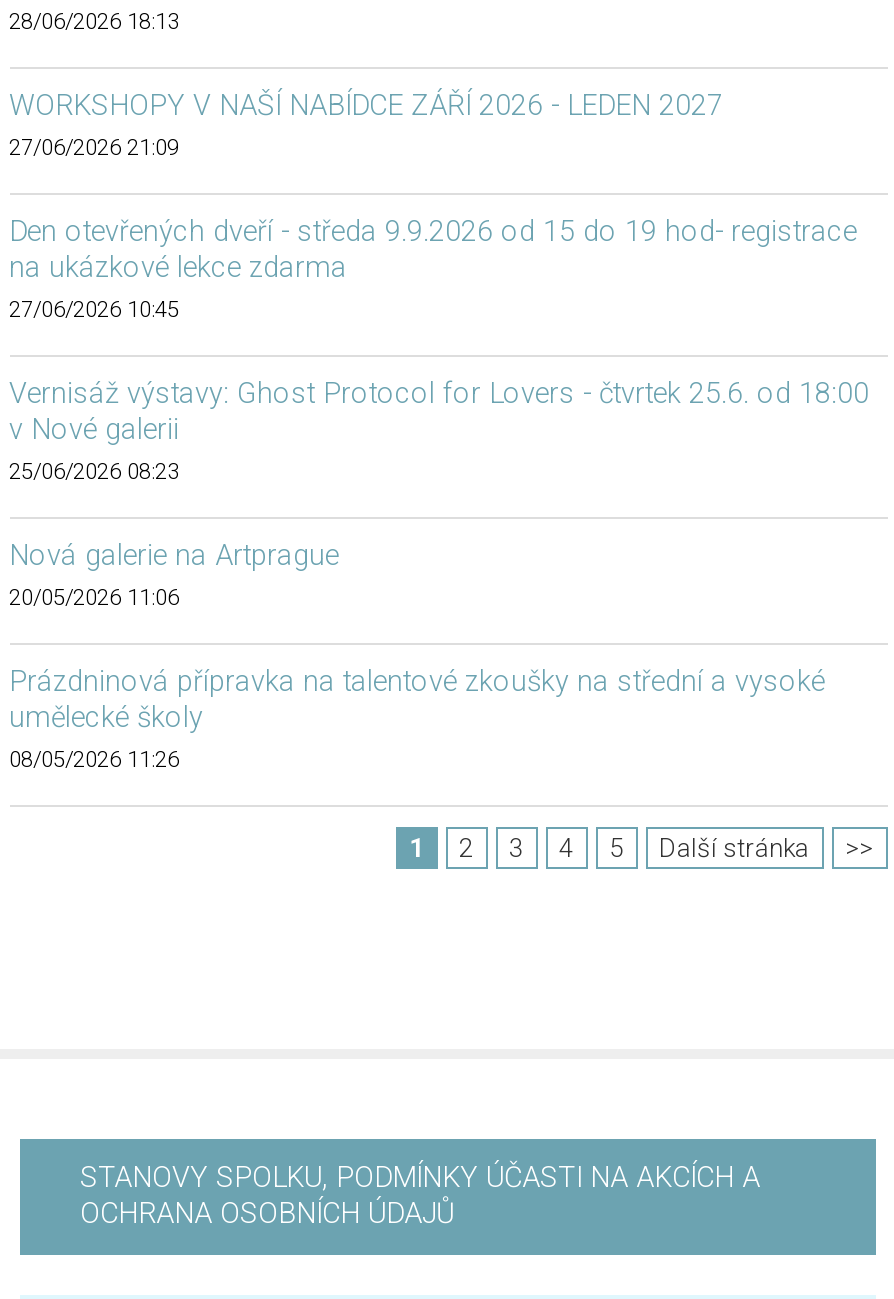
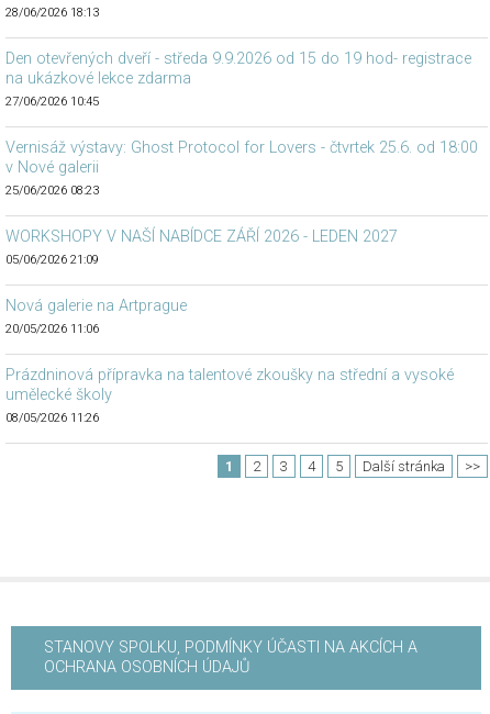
moved down: WORKSHOPY V NAŠÍ NABÍDCE ZÁŘÍ 2026 - LEDEN 2027

- 27/06/2026 21:09

moved up: Den otevřených dveří - středa 9.9.2026 od 15 do 19 hod- registrace | na ukázkové lekce zdarma | 27/06/2026 10:45 | Vernisáž výstavy: Ghost Protocol for Lovers - čtvrtek 25.6. od 18:00 | v Nové galerii | 25/06/2026 08:23

+ 05/06/2026 21:09
